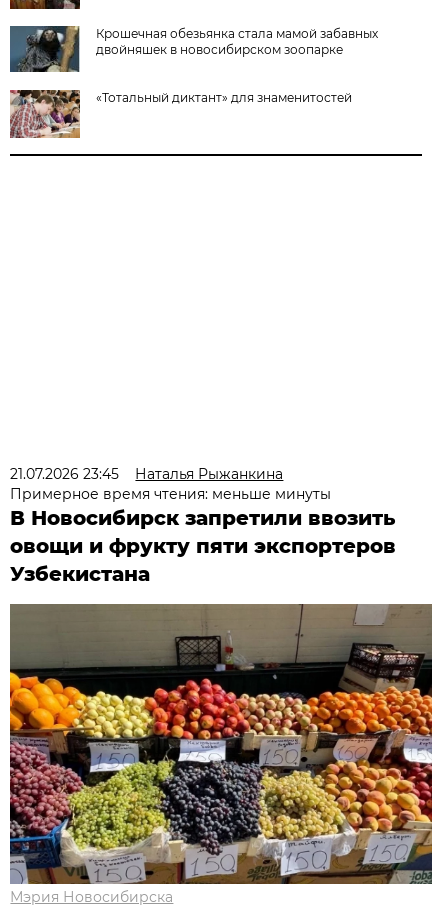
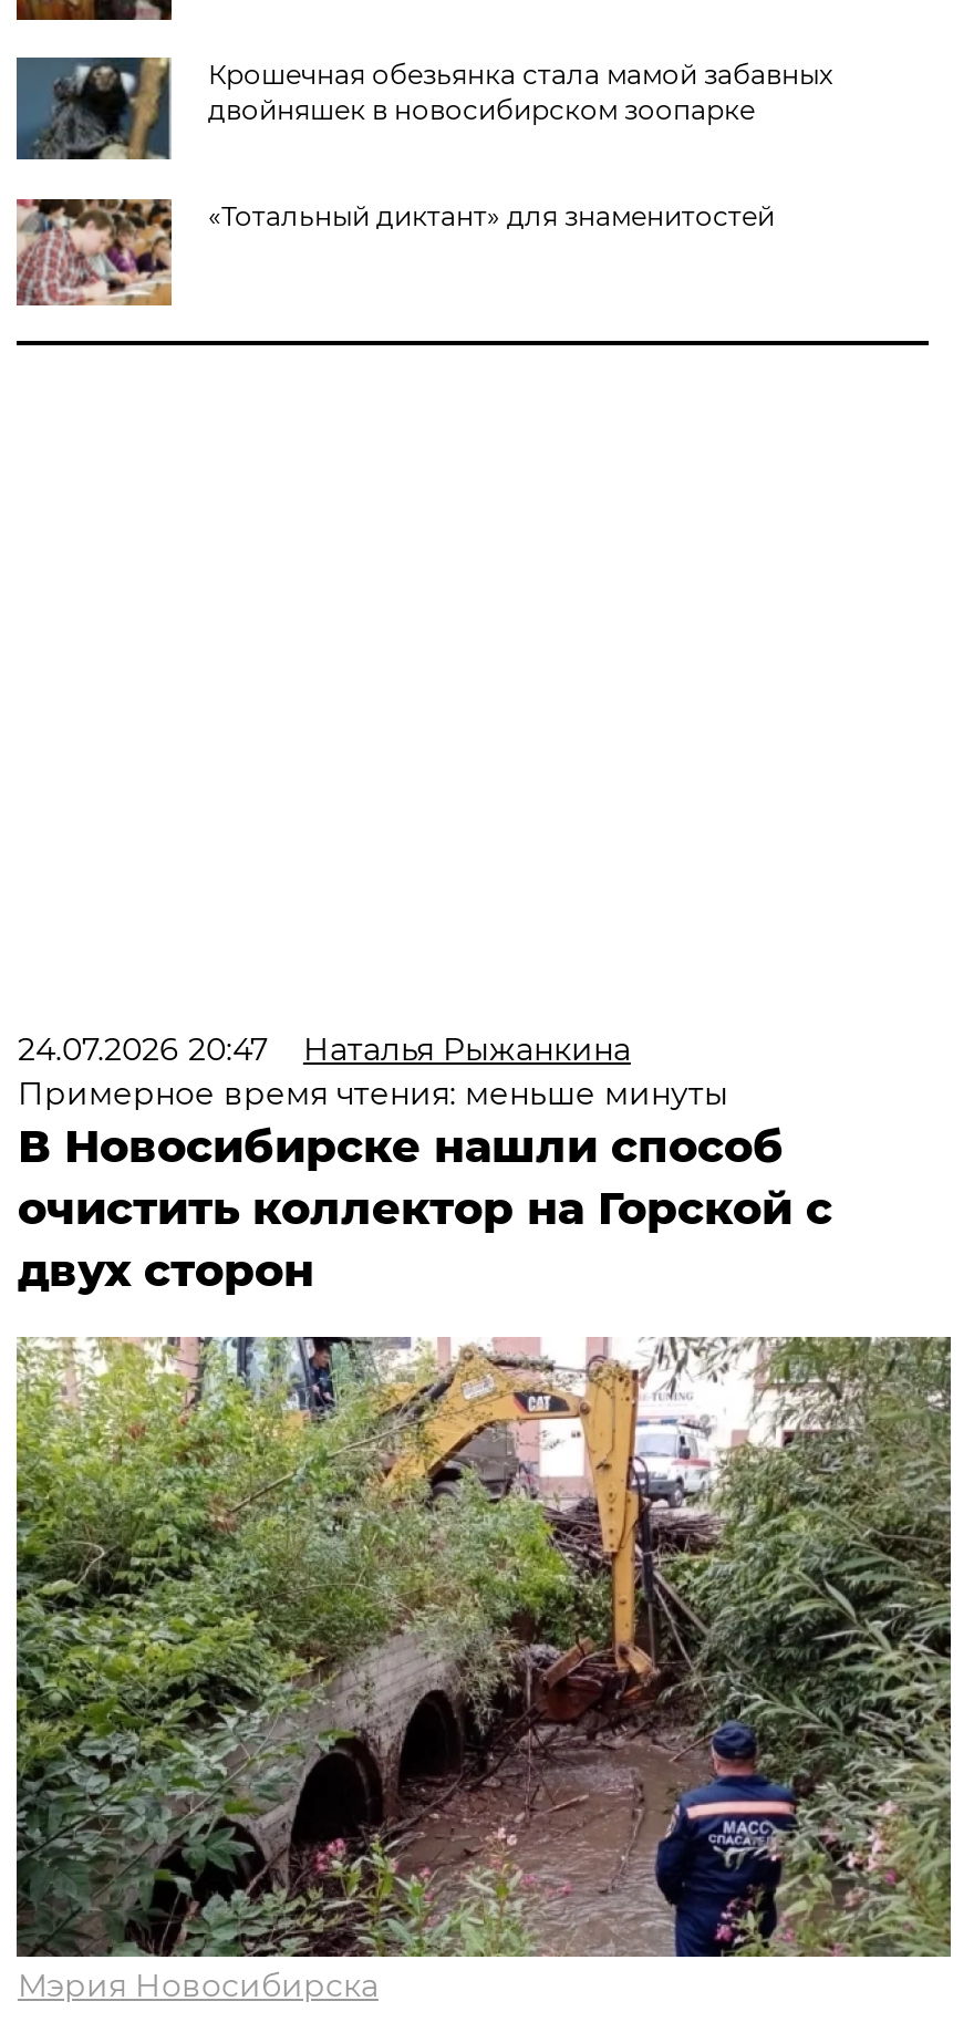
- 21.07.2026 23:45 Наталья Рыжанкина
+ 24.07.2026 20:47 Наталья Рыжанкина

- В Новосибирск запретили ввозить
- овощи и фрукту пяти экспортеров
- Узбекистана
+ В Новосибирске нашли способ
+ очистить коллектор на Горской с
+ двух сторон

- [image]
+ [image]
